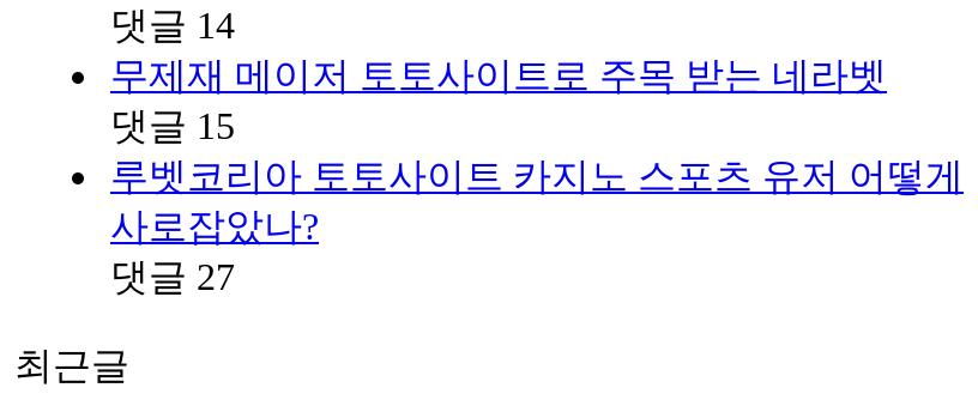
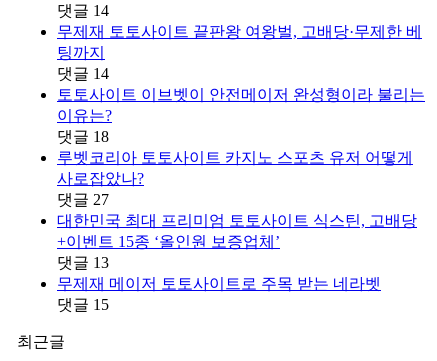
moved down: 무제재 메이저 토토사이트로 주목 받는 네라벳 | 댓글 15

+ 무제재 토토사이트 끝판왕 여왕벌, 고배당·무제한 베
+ 팅까지
+ 댓글 14
+ 토토사이트 이브벳이 안전메이저 완성형이라 불리는
+ 이유는?
+ 댓글 18

+ 대한민국 최대 프리미엄 토토사이트 식스틴, 고배당
+ +이벤트 15종 ‘올인원 보증업체’
+ 댓글 13
